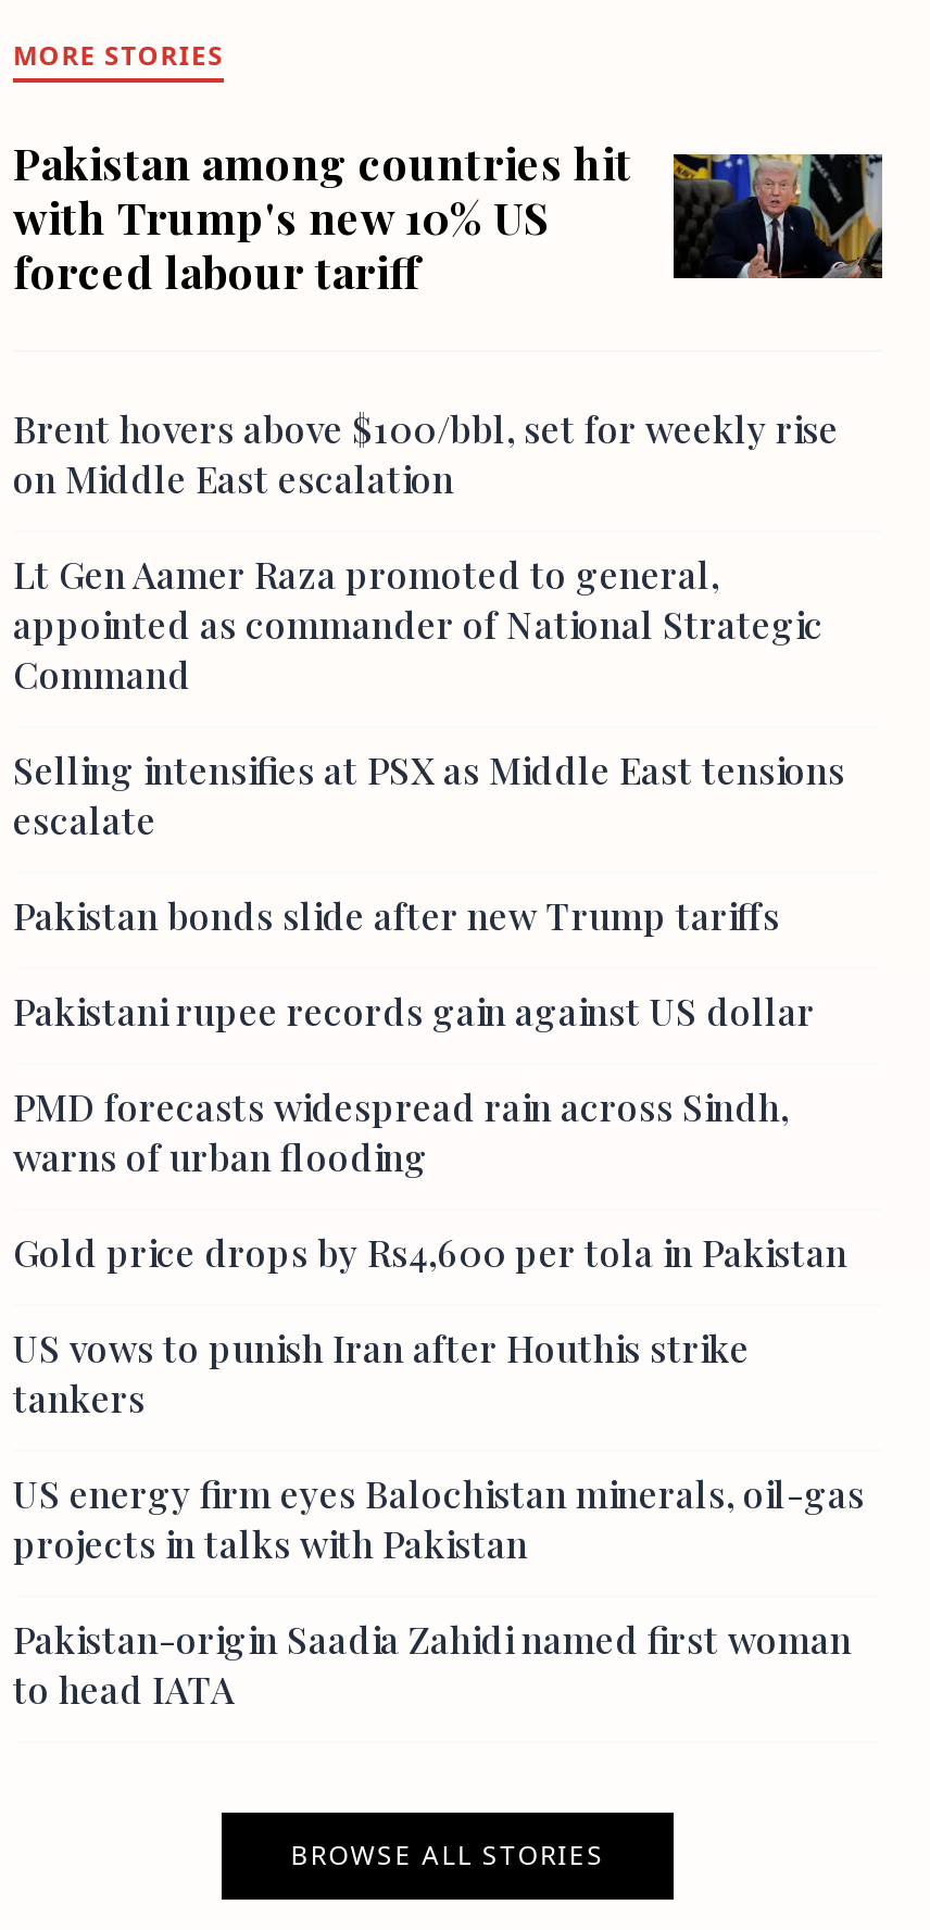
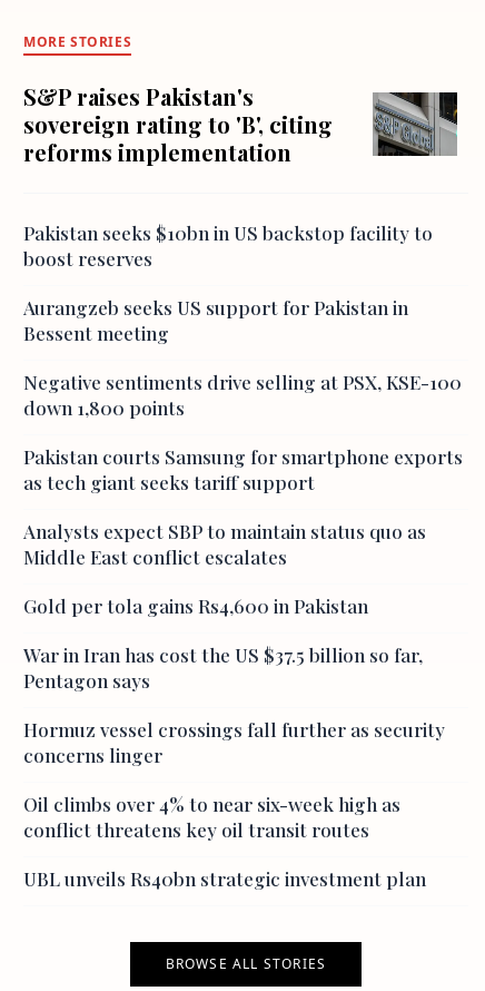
- [image]
- Pakistan among countries hit
- with Trump's new 10% US
- forced labour tariff
+ [image]
+ S&P raises Pakistan's
+ sovereign rating to 'B', citing
+ reforms implementation

- Brent hovers above $100/bbl, set for weekly rise
- on Middle East escalation
+ Pakistan seeks $10bn in US backstop facility to
+ boost reserves

- Lt Gen Aamer Raza promoted to general,
- appointed as commander of National Strategic
- Command
+ Aurangzeb seeks US support for Pakistan in
+ Bessent meeting

- Selling intensifies at PSX as Middle East tensions
- escalate
+ Negative sentiments drive selling at PSX, KSE-100
+ down 1,800 points

- Pakistan bonds slide after new Trump tariffs
+ Pakistan courts Samsung for smartphone exports
+ as tech giant seeks tariff support

- Pakistani rupee records gain against US dollar
+ Analysts expect SBP to maintain status quo as
+ Middle East conflict escalates

- PMD forecasts widespread rain across Sindh,
- warns of urban flooding
+ Gold per tola gains Rs4,600 in Pakistan

- Gold price drops by Rs4,600 per tola in Pakistan
+ War in Iran has cost the US $37.5 billion so far,
+ Pentagon says

- US vows to punish Iran after Houthis strike
- tankers
+ Hormuz vessel crossings fall further as security
+ concerns linger

- US energy firm eyes Balochistan minerals, oil-gas
- projects in talks with Pakistan
+ Oil climbs over 4% to near six-week high as
+ conflict threatens key oil transit routes

- Pakistan-origin Saadia Zahidi named first woman
- to head IATA
+ UBL unveils Rs40bn strategic investment plan
